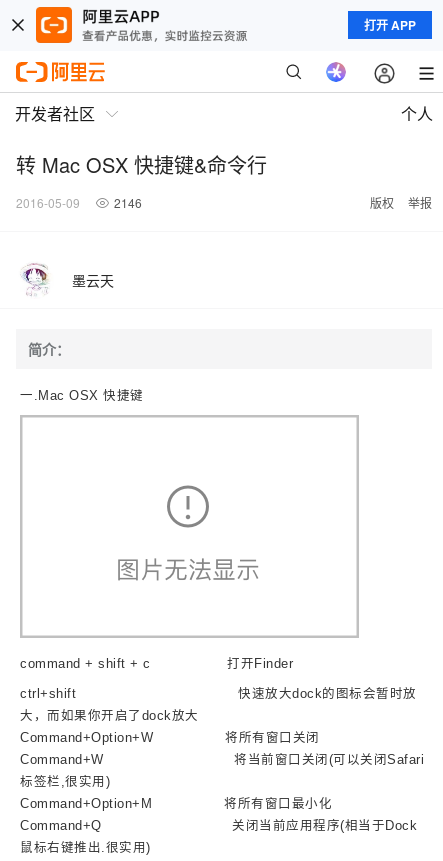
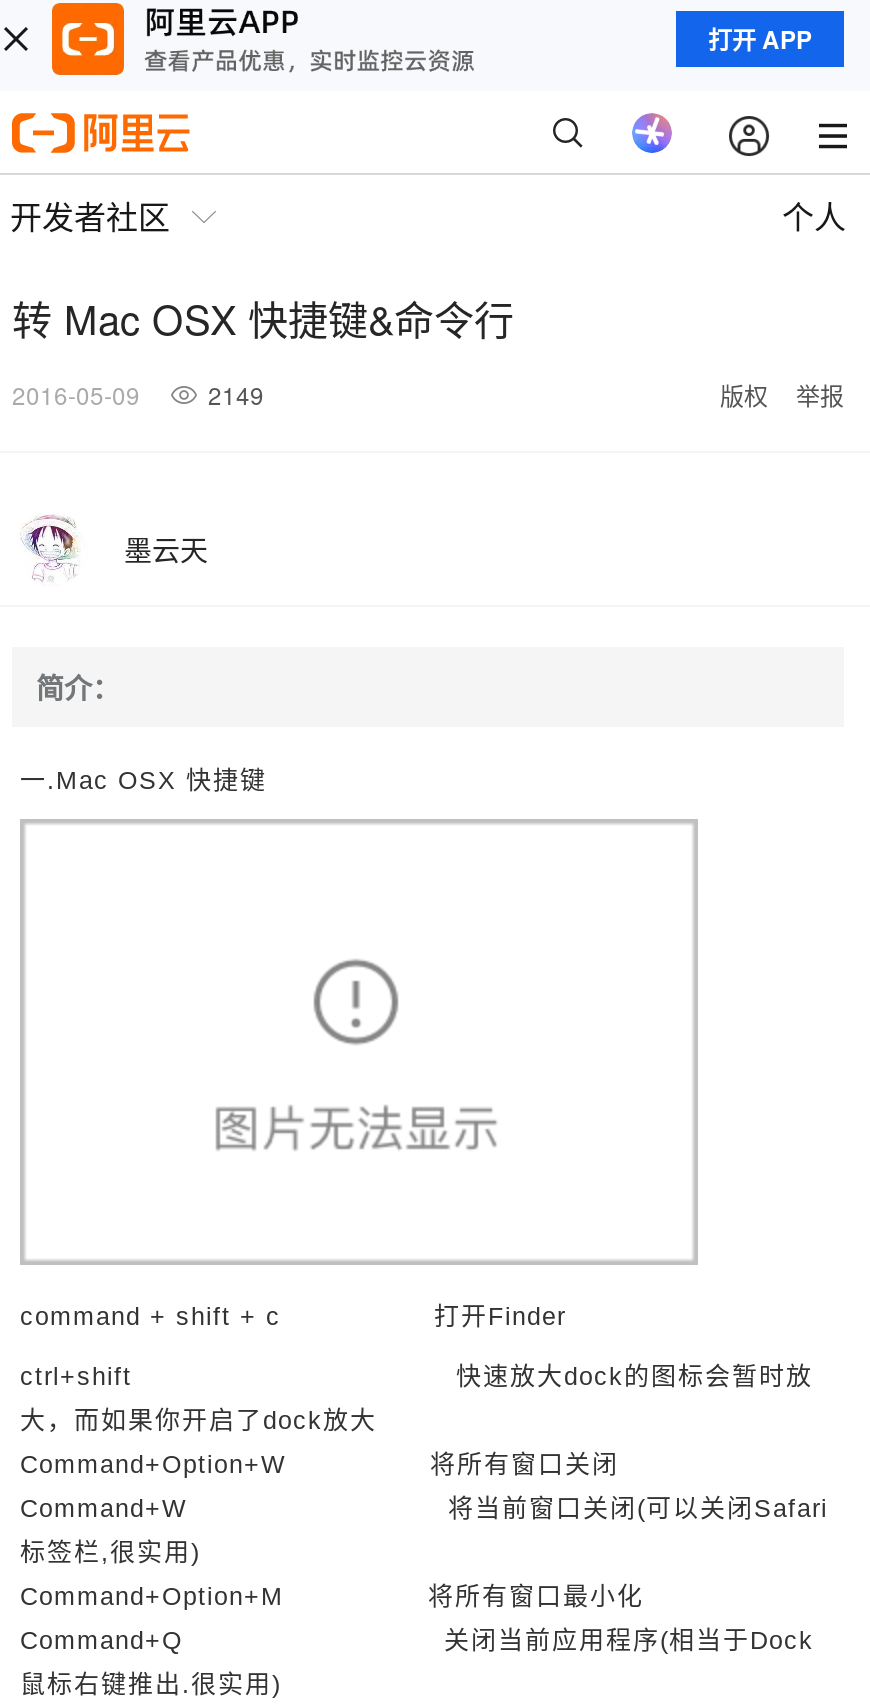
- 2016-05-09 2146
+ 2016-05-09 2149
